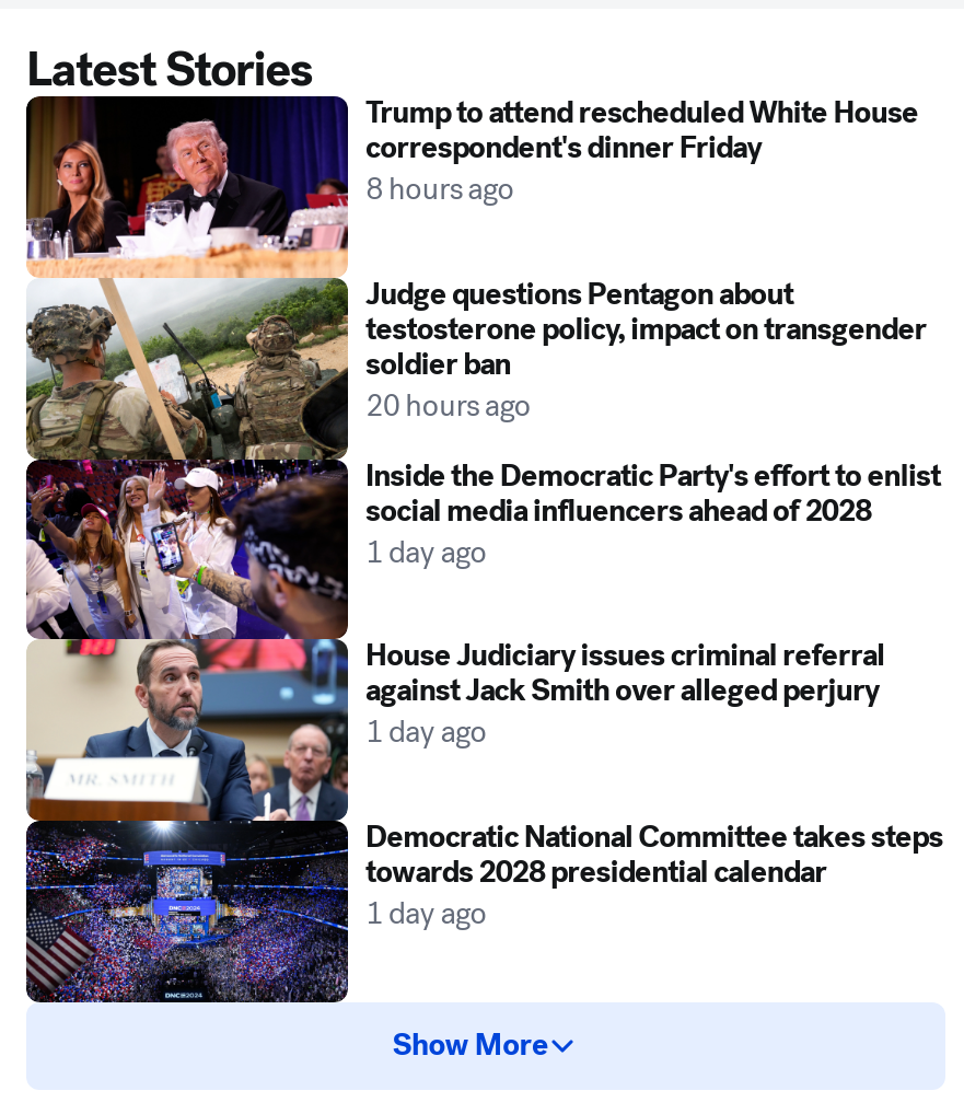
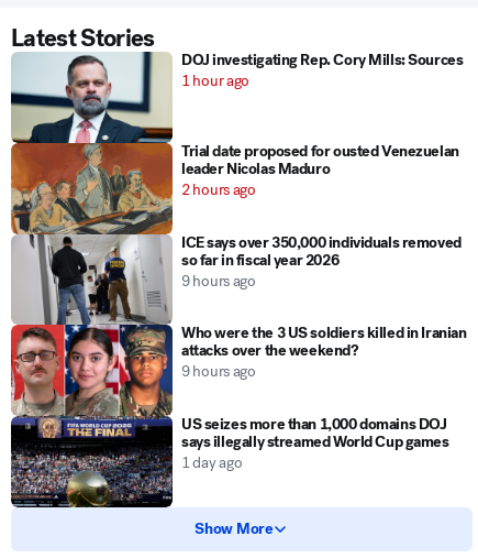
- [image]
- Trump to attend rescheduled White House
- correspondent's dinner Friday
- 8 hours ago
+ [image]
+ DOJ investigating Rep. Cory Mills: Sources
+ 1 hour ago

- Judge questions Pentagon about
- testosterone policy, impact on transgender
- soldier ban
- 20 hours ago
+ Trial date proposed for ousted Venezuelan
+ leader Nicolas Maduro
+ 2 hours ago

- Inside the Democratic Party's effort to enlist
- social media influencers ahead of 2028
- 1 day ago
+ ICE says over 350,000 individuals removed
+ so far in fiscal year 2026
+ 9 hours ago

- House Judiciary issues criminal referral
- against Jack Smith over alleged perjury
- 1 day ago
+ Who were the 3 US soldiers killed in Iranian
+ attacks over the weekend?
+ 9 hours ago

- Democratic National Committee takes steps
- towards 2028 presidential calendar
+ US seizes more than 1,000 domains DOJ
+ says illegally streamed World Cup games
